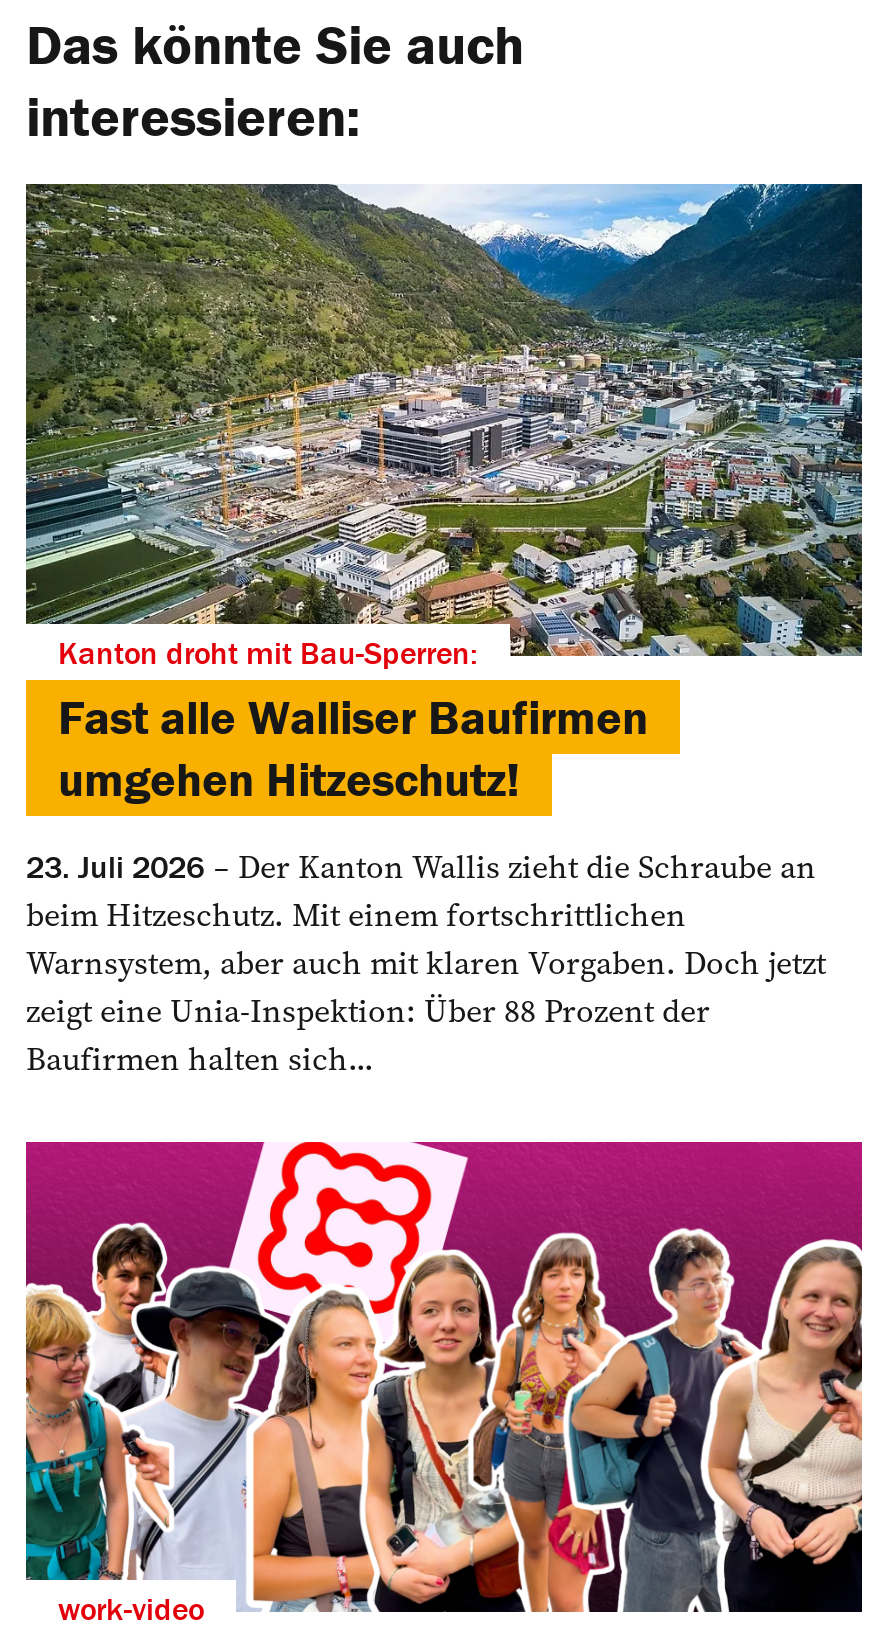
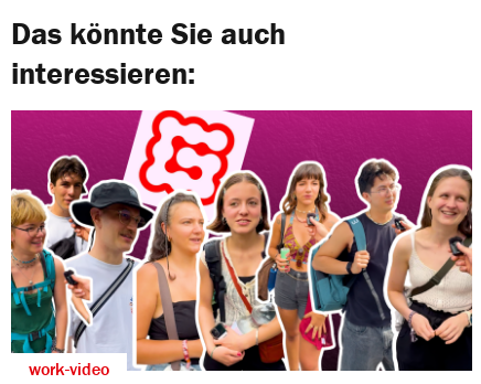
- [image]
- Kanton droht mit Bau-Sperren:
- Fast alle Walliser Baufirmen
- umgehen Hitzeschutz!
- 23. Juli 2026
- Der Kanton Wallis zieht die Schraube an
- beim Hitzeschutz. Mit einem fortschrittlichen
- Warnsystem, aber auch mit klaren Vorgaben. Doch jetzt
- zeigt eine Unia-Inspektion: Über 88 Prozent der
- Baufirmen halten sich...
